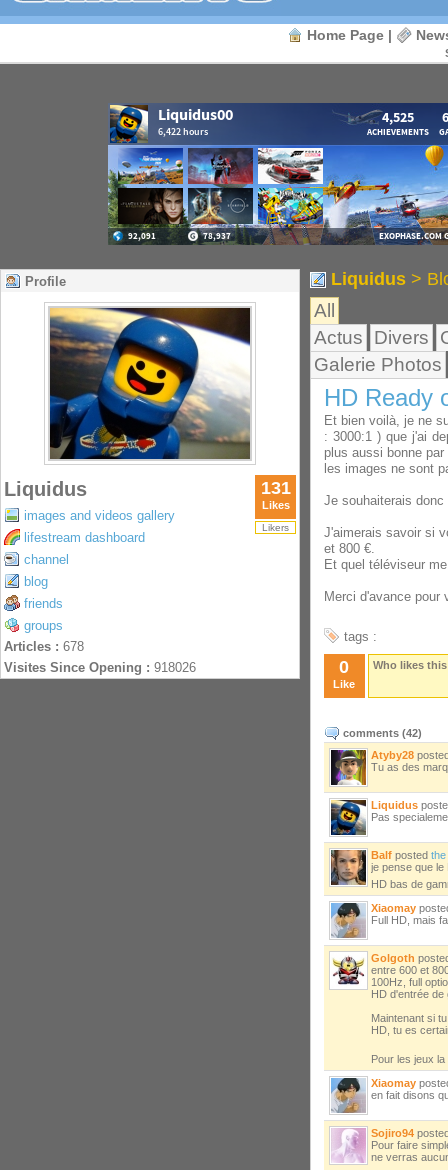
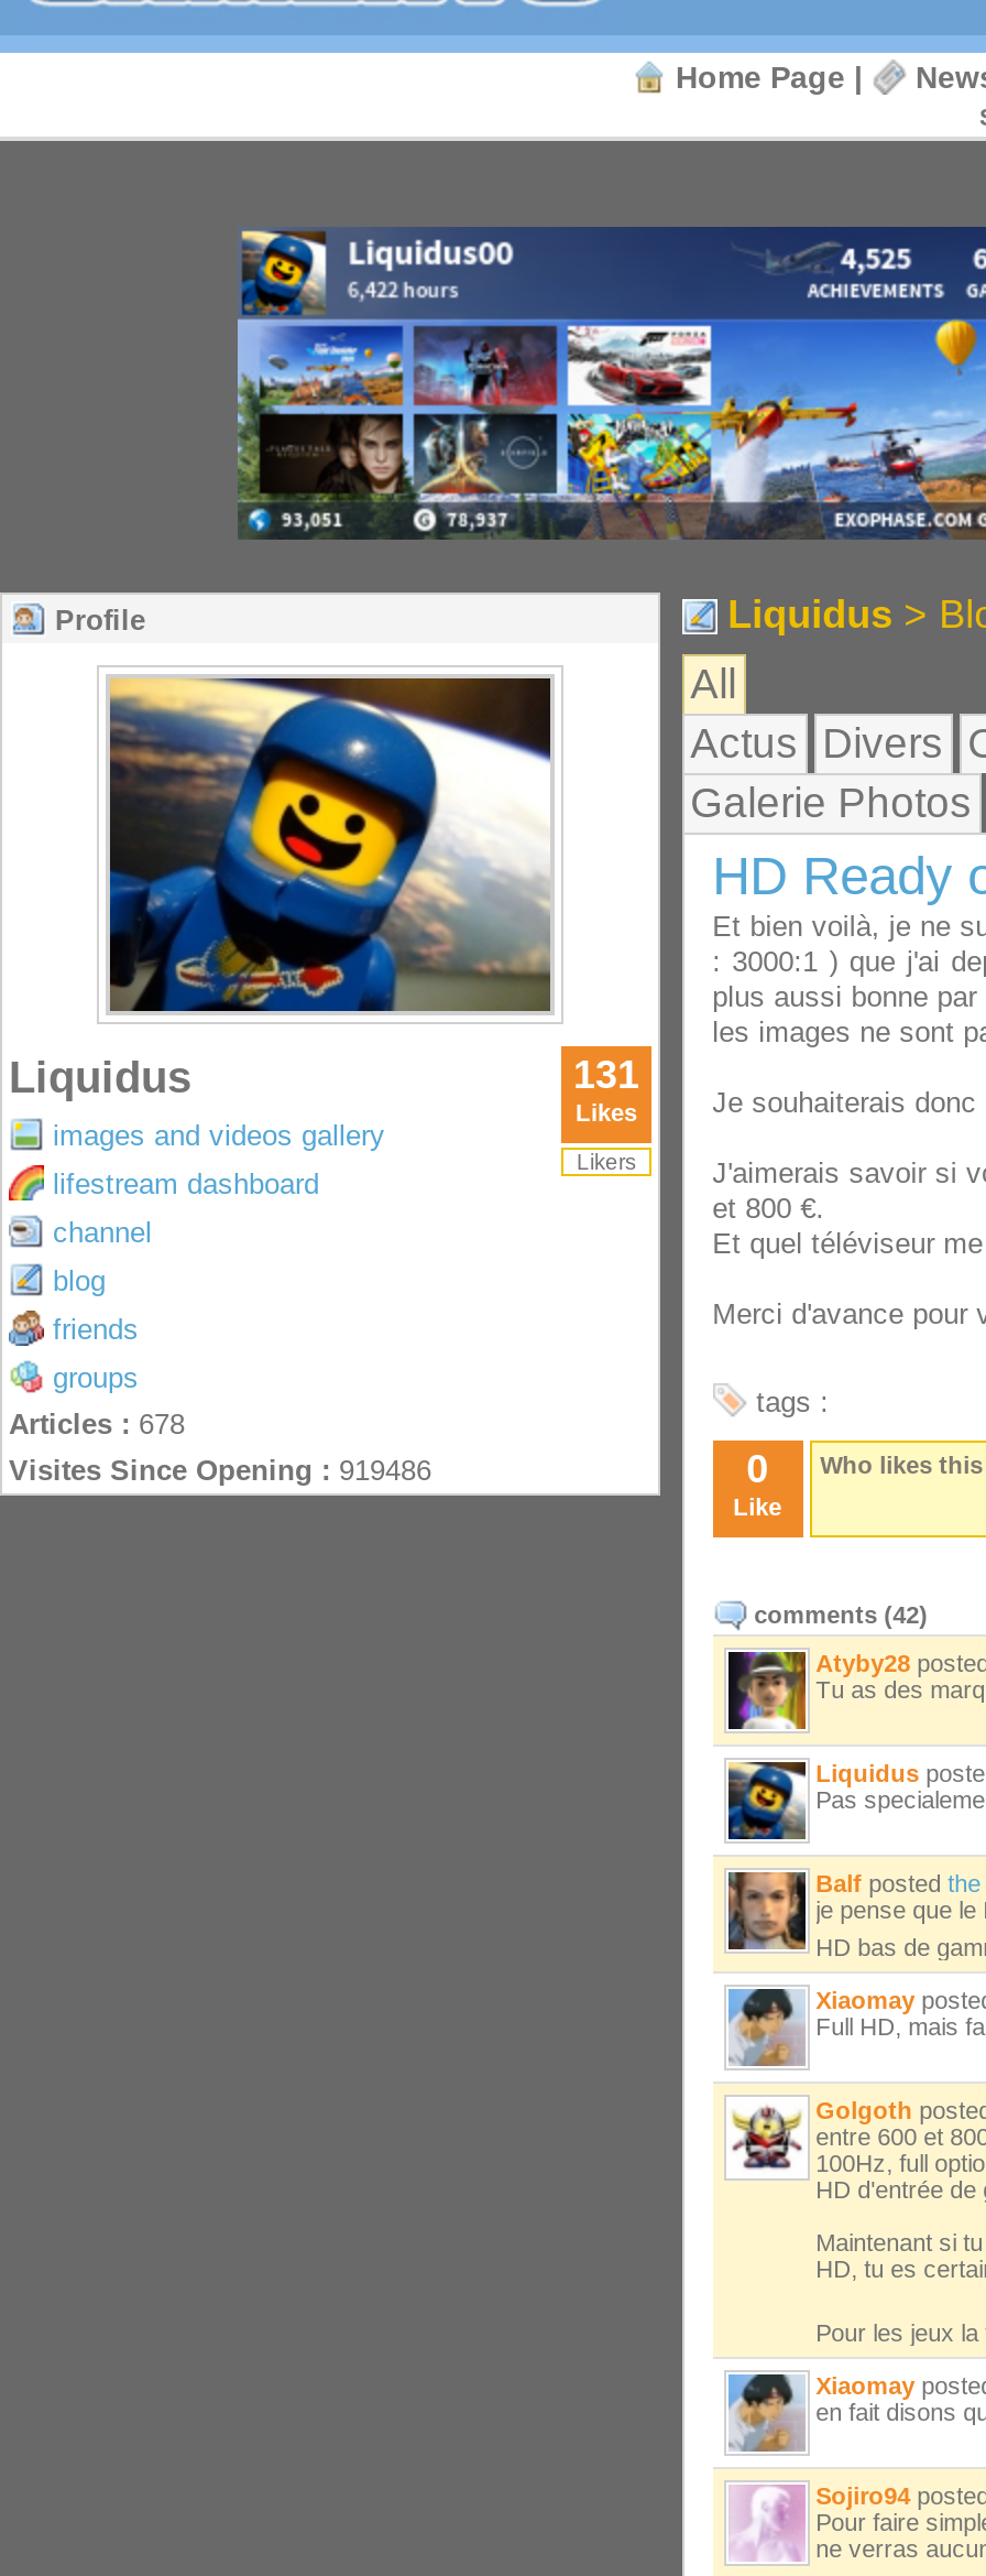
- Visites Since Opening : 918026
+ Visites Since Opening : 919486
